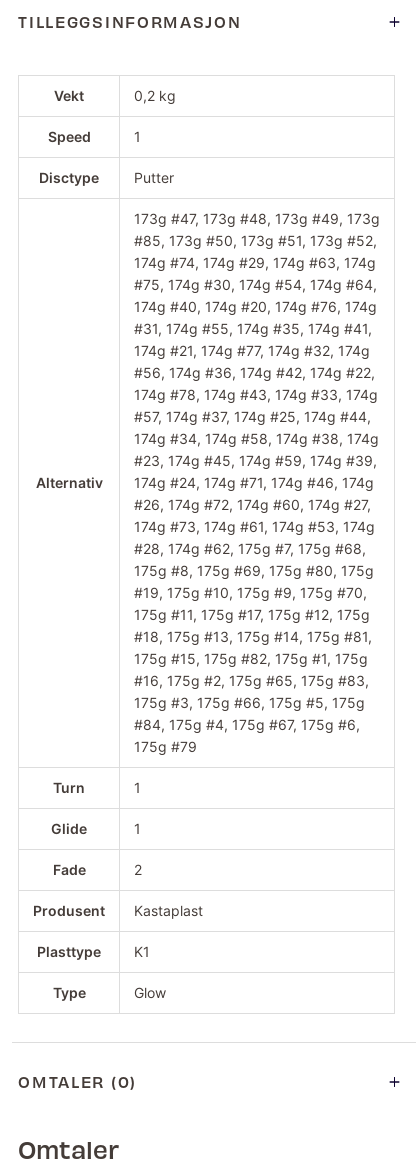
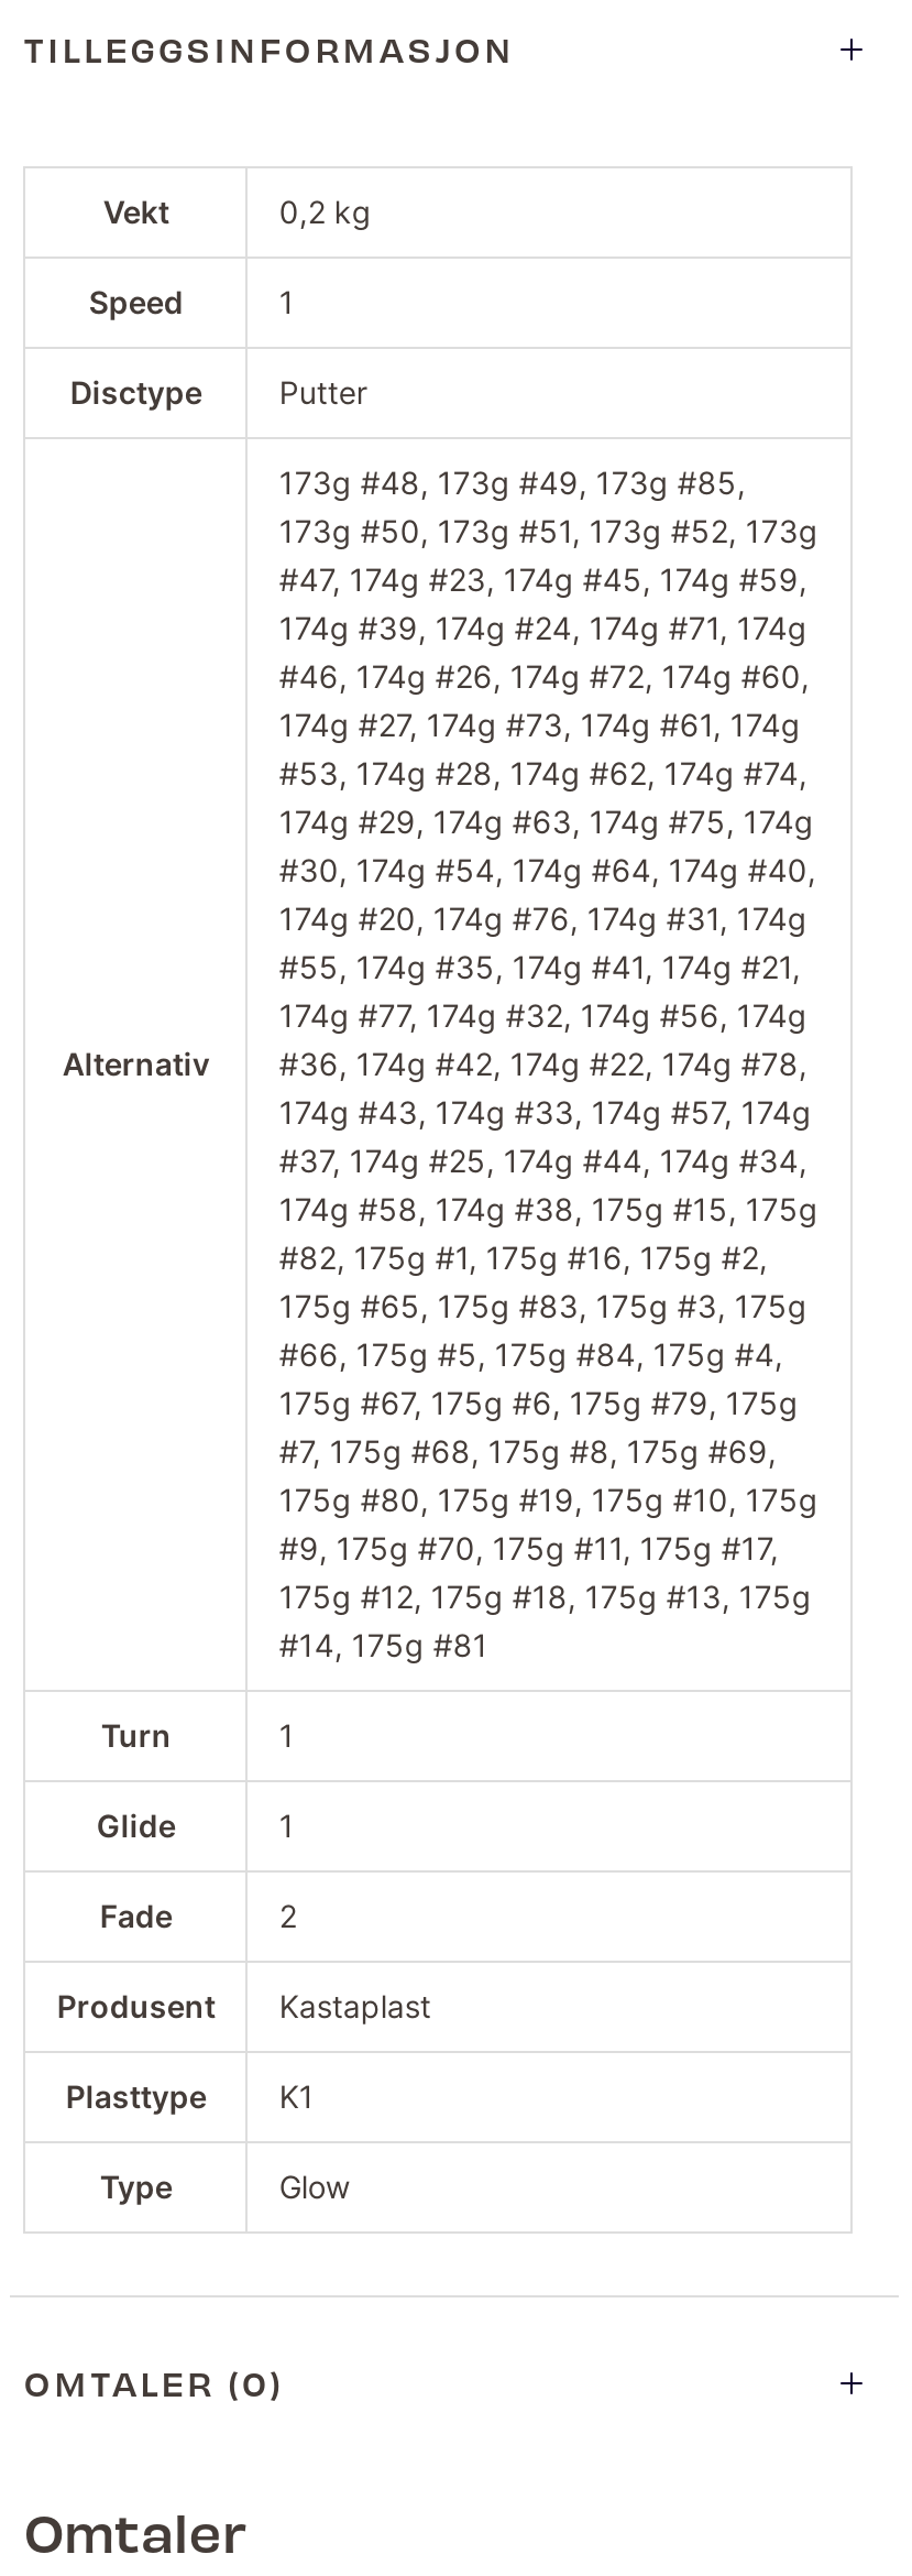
- 173g #47, 173g #48, 173g #49, 173g
- #85, 173g #50, 173g #51, 173g #52,
- 174g #74, 174g #29, 174g #63, 174g
- #75, 174g #30, 174g #54, 174g #64,
- 174g #40, 174g #20, 174g #76, 174g
- #31, 174g #55, 174g #35, 174g #41,
- 174g #21, 174g #77, 174g #32, 174g
- #56, 174g #36, 174g #42, 174g #22,
- 174g #78, 174g #43, 174g #33, 174g
- #57, 174g #37, 174g #25, 174g #44,
- 174g #34, 174g #58, 174g #38, 174g
- #23, 174g #45, 174g #59, 174g #39,
- 174g #24, 174g #71, 174g #46, 174g
- #26, 174g #72, 174g #60, 174g #27,
- 174g #73, 174g #61, 174g #53, 174g
- #28, 174g #62, 175g #7, 175g #68,
- 175g #8, 175g #69, 175g #80, 175g
- #19, 175g #10, 175g #9, 175g #70,
- 175g #11, 175g #17, 175g #12, 175g
- #18, 175g #13, 175g #14, 175g #81,
- 175g #15, 175g #82, 175g #1, 175g
- #16, 175g #2, 175g #65, 175g #83,
- 175g #3, 175g #66, 175g #5, 175g
- #84, 175g #4, 175g #67, 175g #6,
- 175g #79
+ 173g #48, 173g #49, 173g #85,
+ 173g #50, 173g #51, 173g #52, 173g
+ #47, 174g #23, 174g #45, 174g #59,
+ 174g #39, 174g #24, 174g #71, 174g
+ #46, 174g #26, 174g #72, 174g #60,
+ 174g #27, 174g #73, 174g #61, 174g
+ #53, 174g #28, 174g #62, 174g #74,
+ 174g #29, 174g #63, 174g #75, 174g
+ #30, 174g #54, 174g #64, 174g #40,
+ 174g #20, 174g #76, 174g #31, 174g
+ #55, 174g #35, 174g #41, 174g #21,
+ 174g #77, 174g #32, 174g #56, 174g
+ #36, 174g #42, 174g #22, 174g #78,
+ 174g #43, 174g #33, 174g #57, 174g
+ #37, 174g #25, 174g #44, 174g #34,
+ 174g #58, 174g #38, 175g #15, 175g
+ #82, 175g #1, 175g #16, 175g #2,
+ 175g #65, 175g #83, 175g #3, 175g
+ #66, 175g #5, 175g #84, 175g #4,
+ 175g #67, 175g #6, 175g #79, 175g
+ #7, 175g #68, 175g #8, 175g #69,
+ 175g #80, 175g #19, 175g #10, 175g
+ #9, 175g #70, 175g #11, 175g #17,
+ 175g #12, 175g #18, 175g #13, 175g
+ #14, 175g #81
